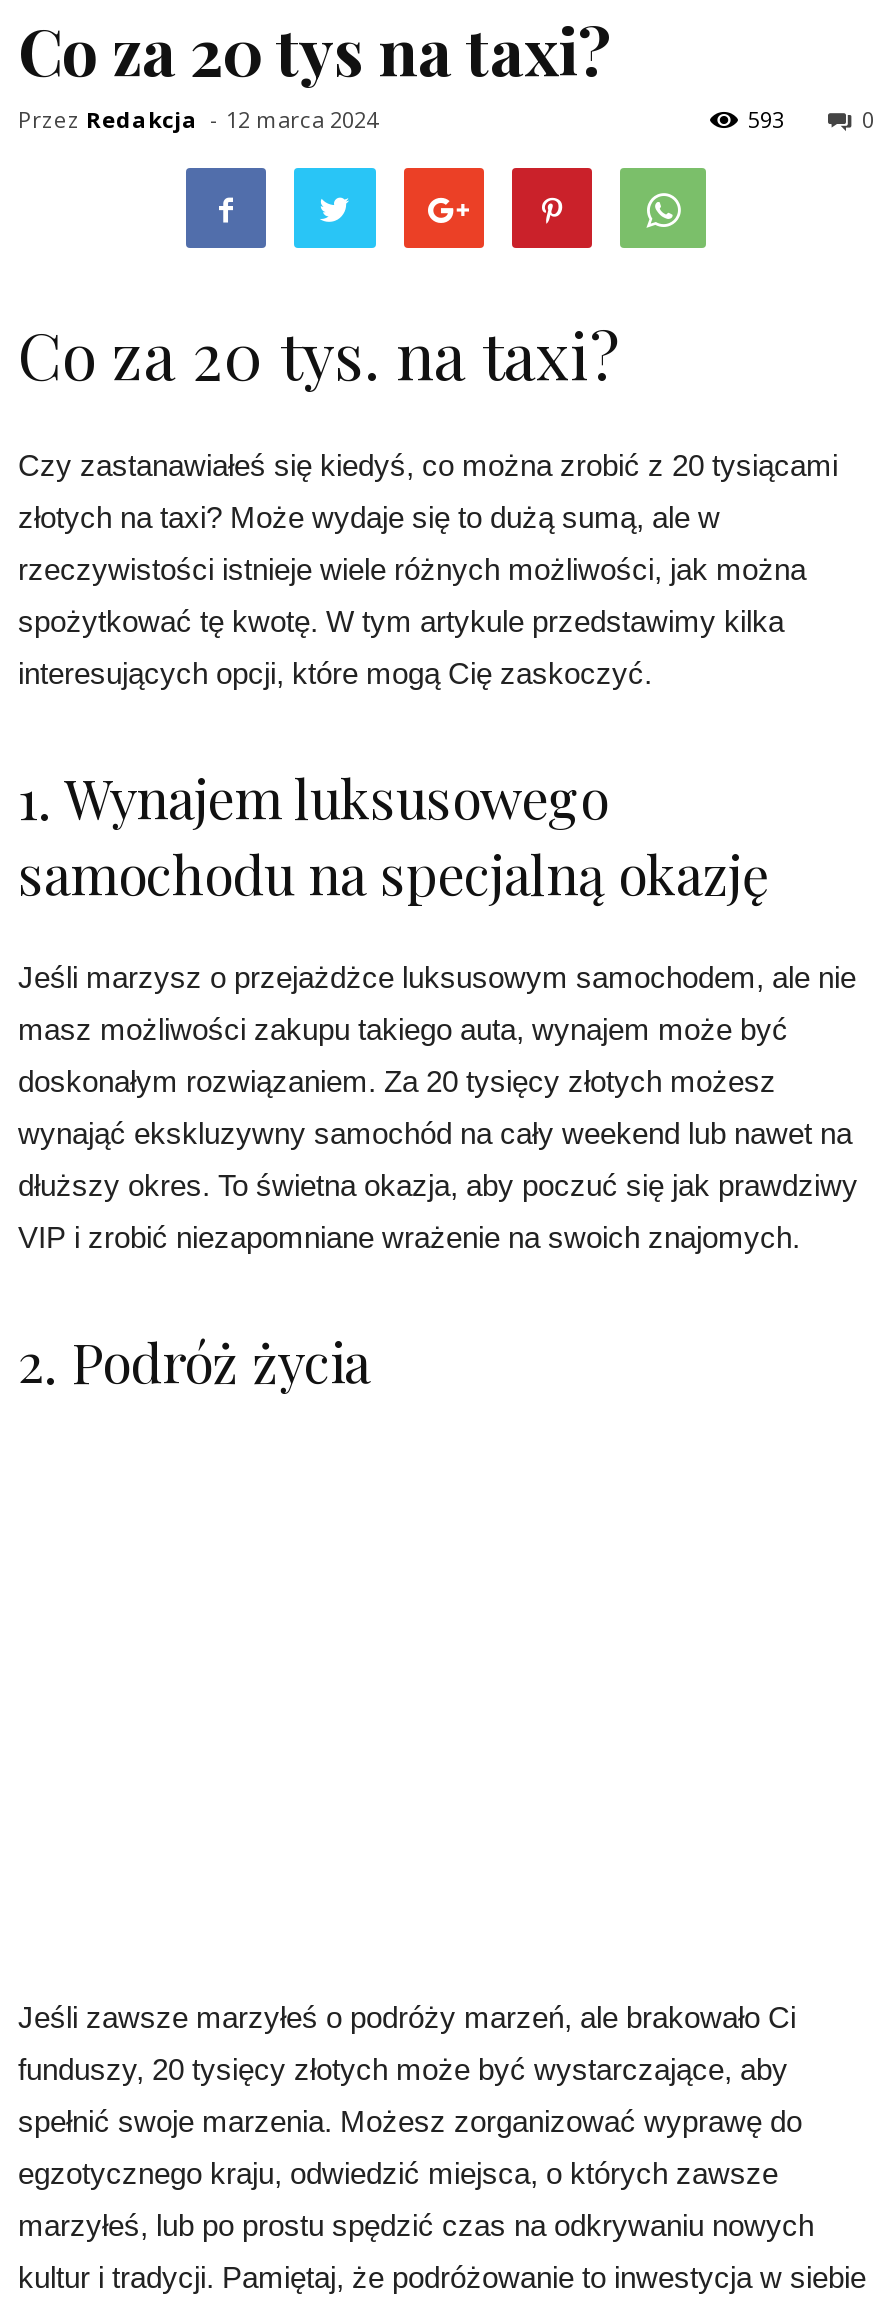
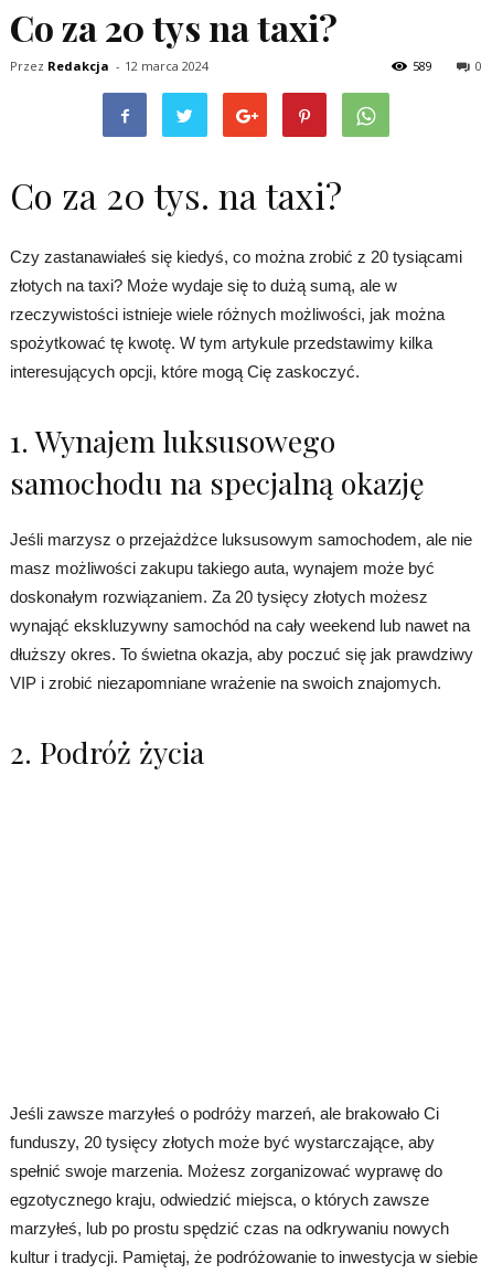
- 593
+ 589
